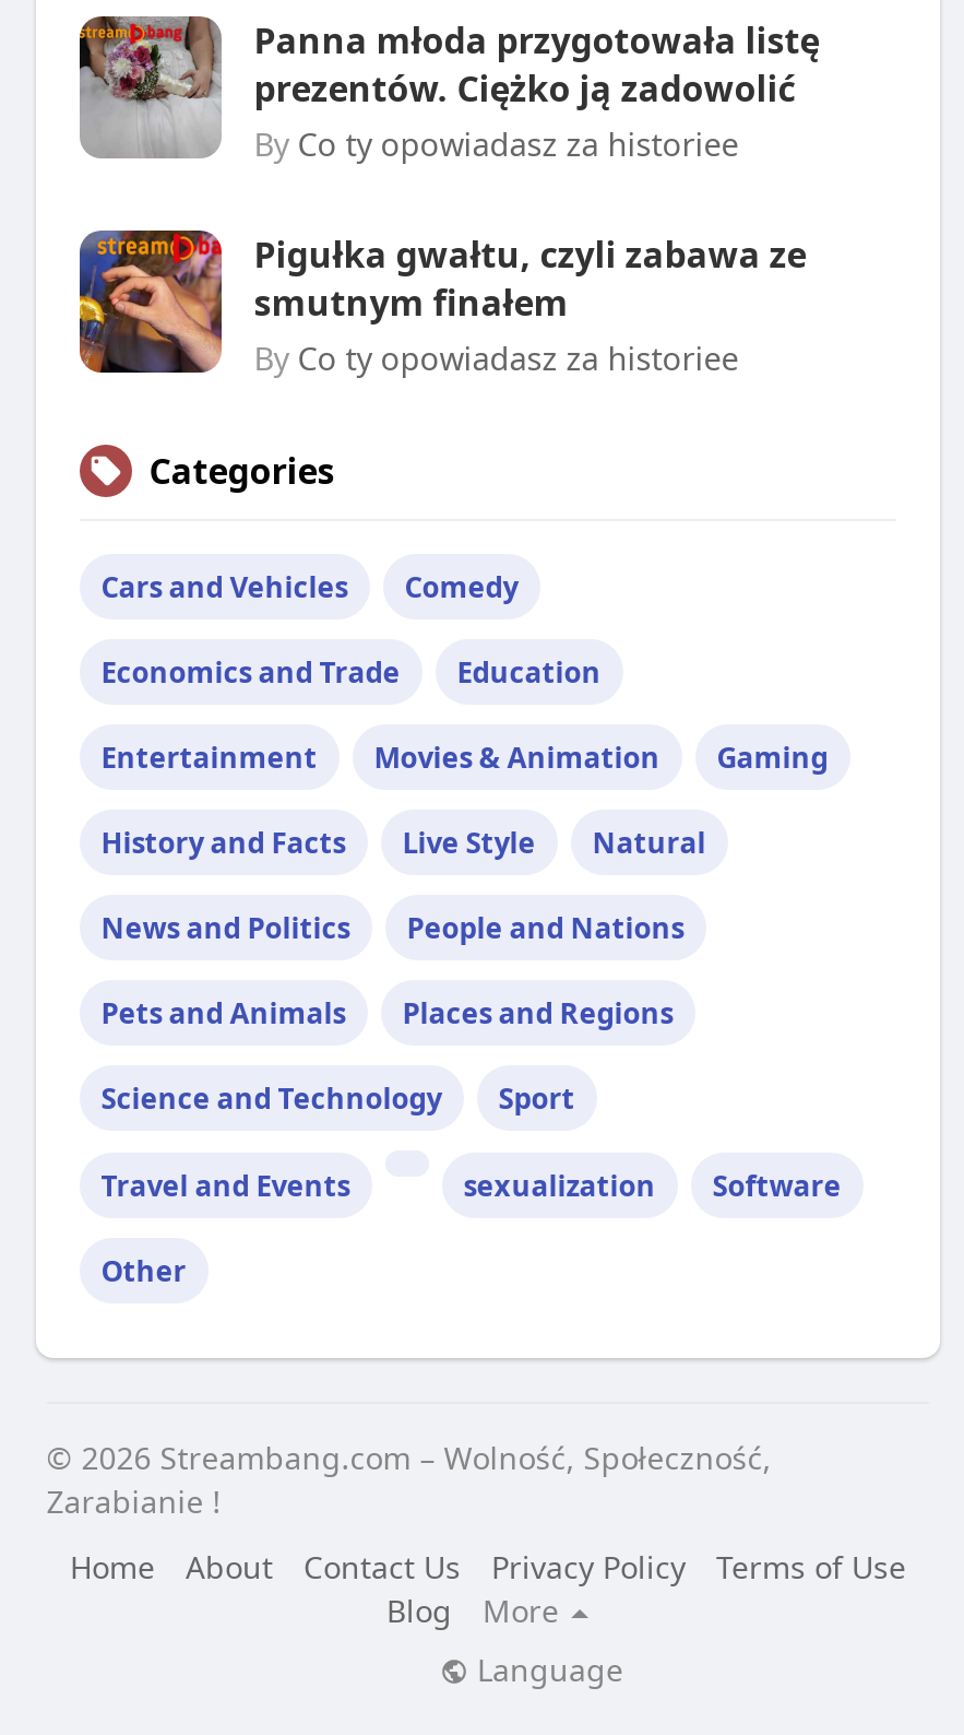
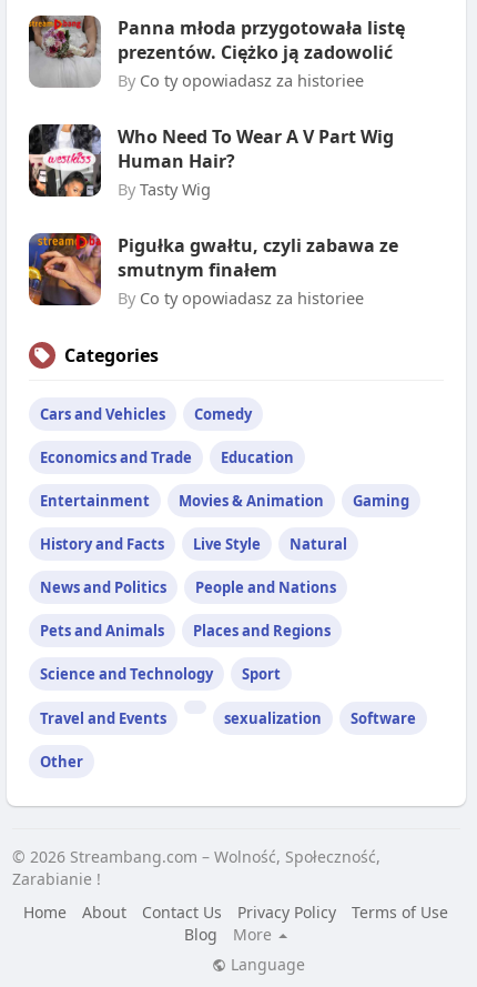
+ [image]
+ Who Need To Wear A V Part Wig
+ Human Hair?
+ By Tasty Wig
